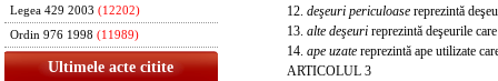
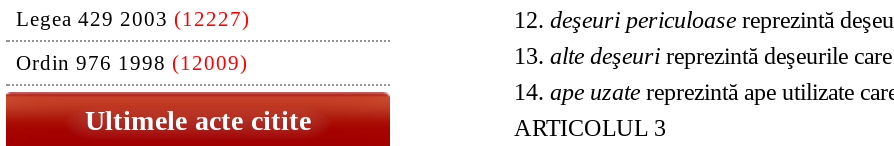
- Legea 429 2003 (12202)
+ Legea 429 2003 (12227)

- Ordin 976 1998 (11989)
+ Ordin 976 1998 (12009)
